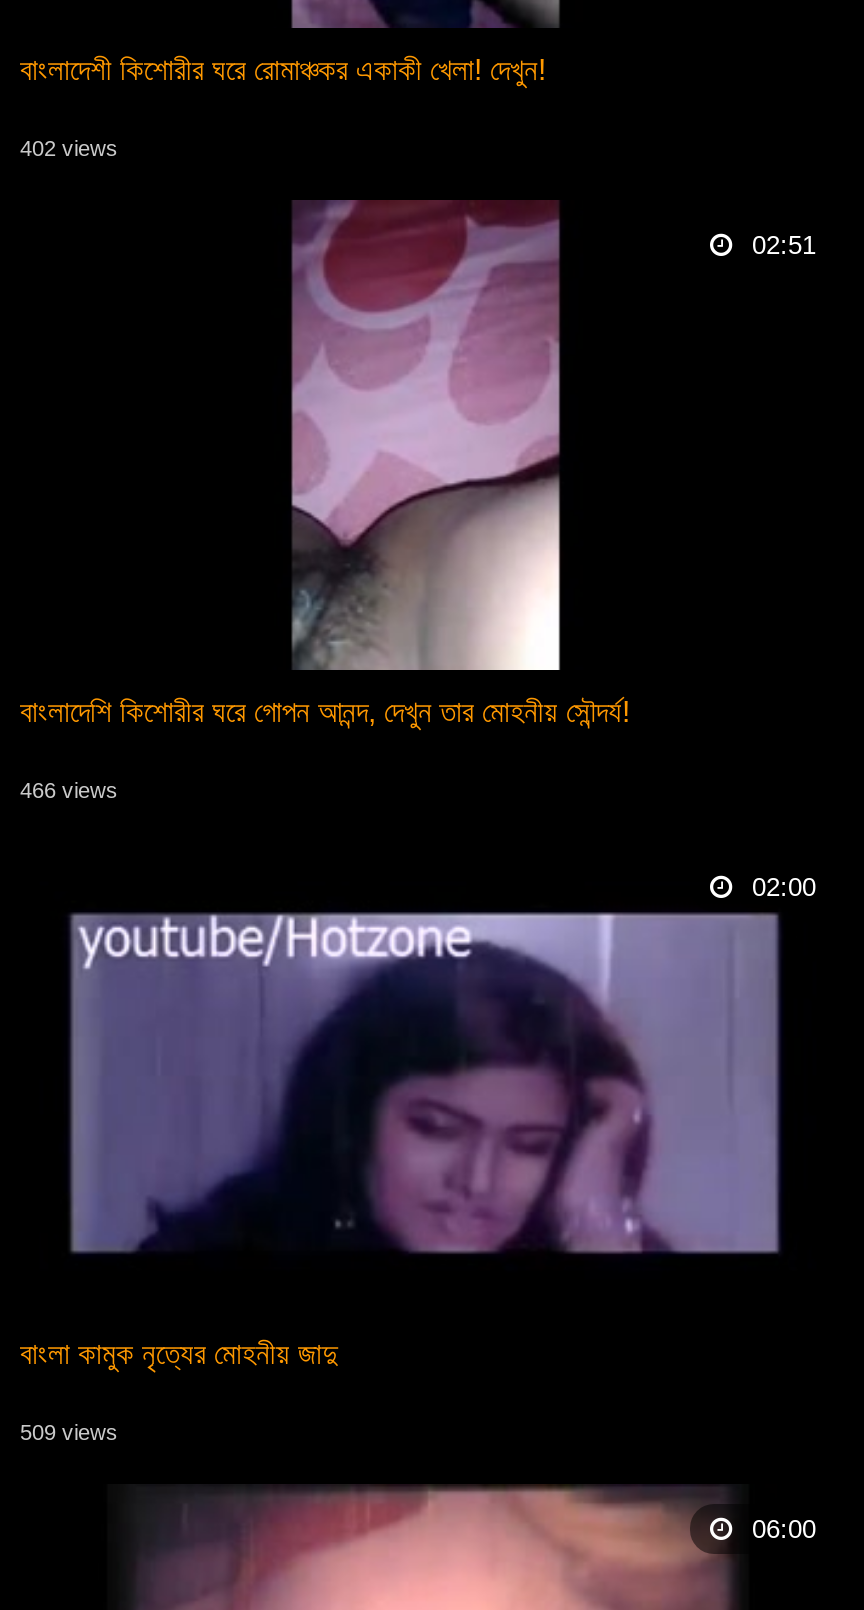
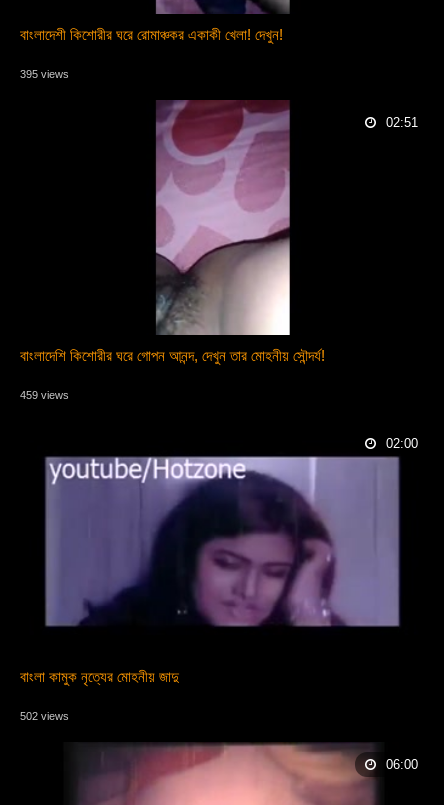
- 402 views
+ 395 views

- 466 views
+ 459 views

- 509 views
+ 502 views
